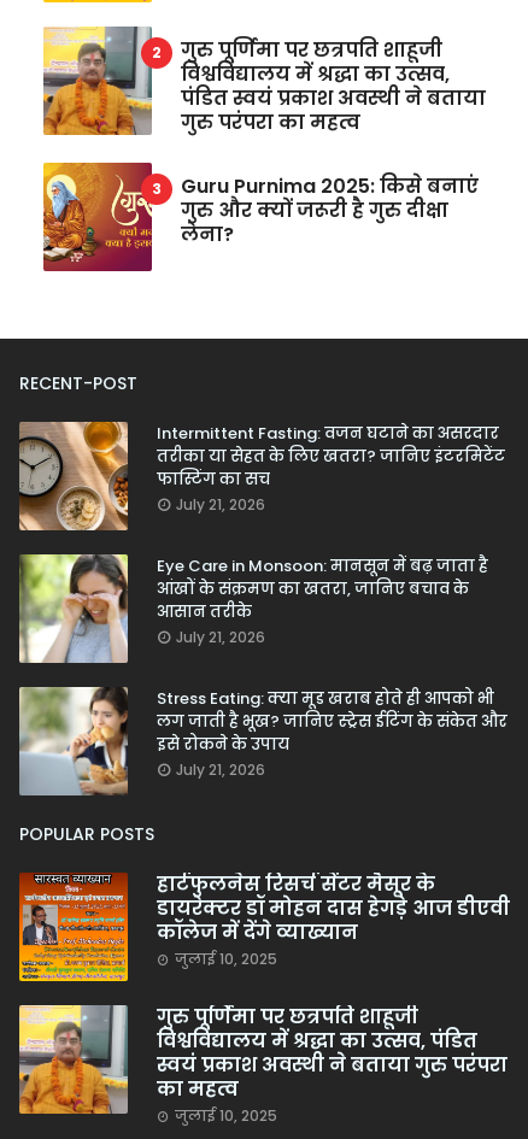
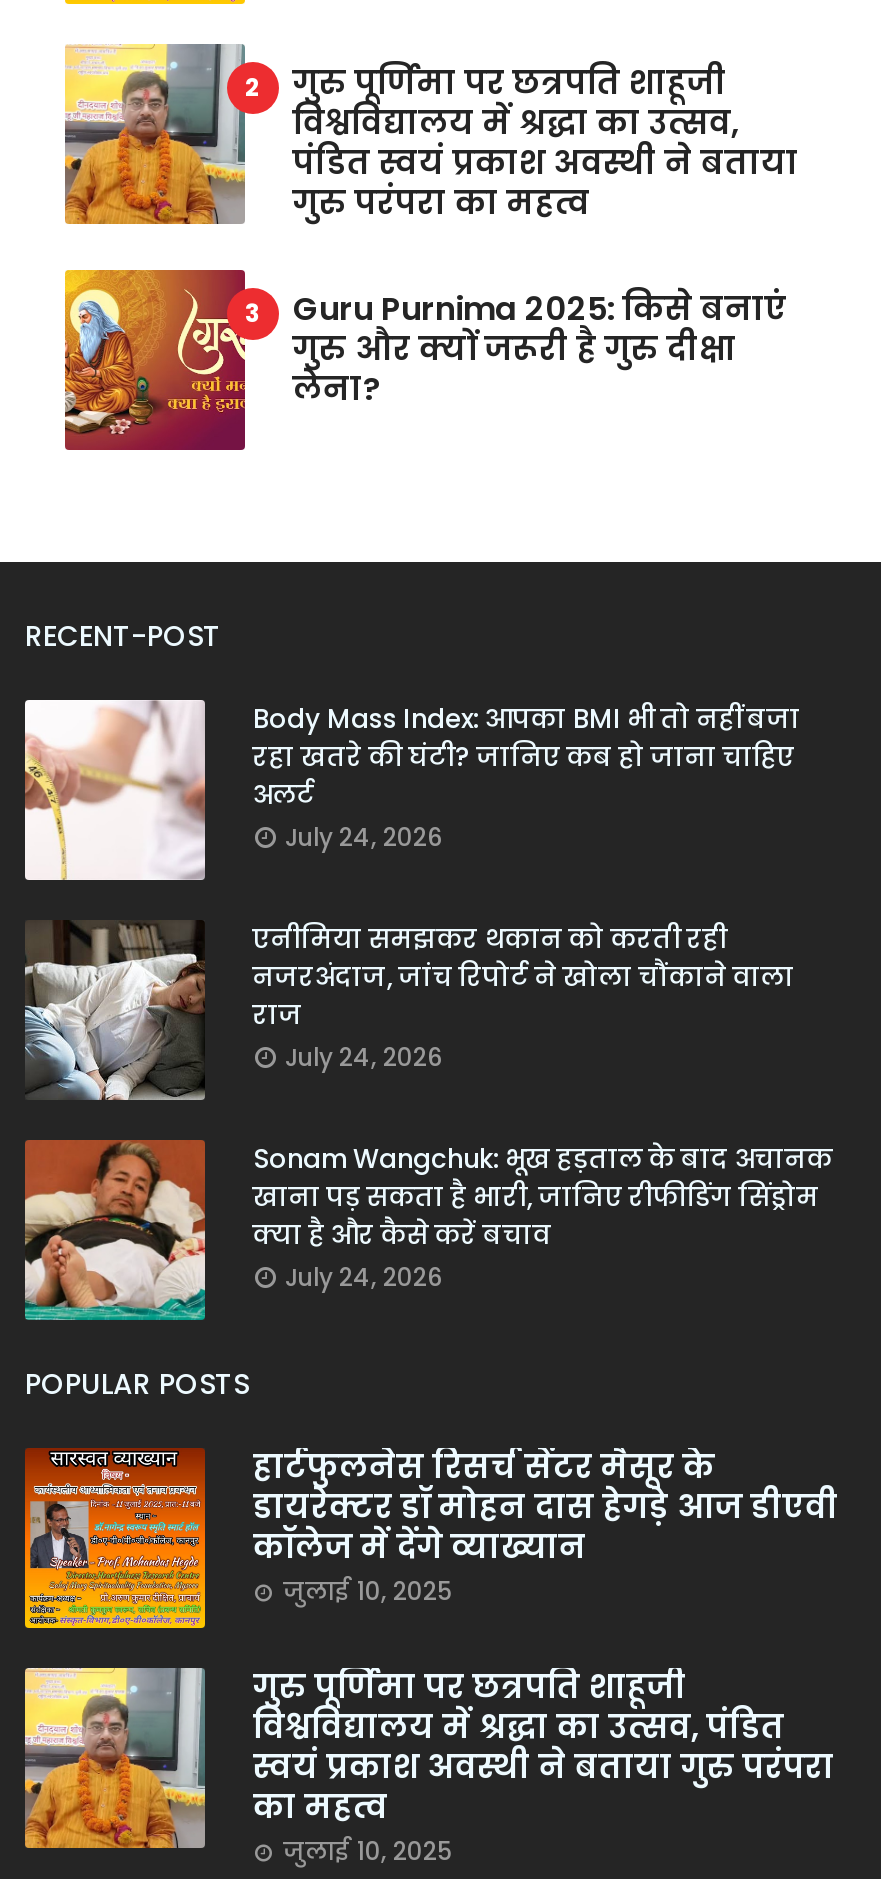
- [image]
- Intermittent Fasting: वजन घटाने का असरदार
- तरीका या सेहत के लिए खतरा? जानिए इंटरमिटेंट
- फास्टिंग का सच
- July 21, 2026
+ [image]
+ Body Mass Index: आपका BMI भी तो नहीं बजा
+ रहा खतरे की घंटी? जानिए कब हो जाना चाहिए
+ अलर्ट
+ July 24, 2026

- [image]
- Eye Care in Monsoon: मानसून में बढ़ जाता है
- आंखों के संक्रमण का खतरा, जानिए बचाव के
- आसान तरीके
- July 21, 2026
+ [image]
+ एनीमिया समझकर थकान को करती रही
+ नजरअंदाज, जांच रिपोर्ट ने खोला चौंकाने वाला
+ राज
+ July 24, 2026

- [image]
- Stress Eating: क्या मूड खराब होते ही आपको भी
- लग जाती है भूख? जानिए स्ट्रेस ईटिंग के संकेत और
- इसे रोकने के उपाय
- July 21, 2026
+ [image]
+ Sonam Wangchuk: भूख हड़ताल के बाद अचानक
+ खाना पड़ सकता है भारी, जानिए रीफीडिंग सिंड्रोम
+ क्या है और कैसे करें बचाव
+ July 24, 2026
